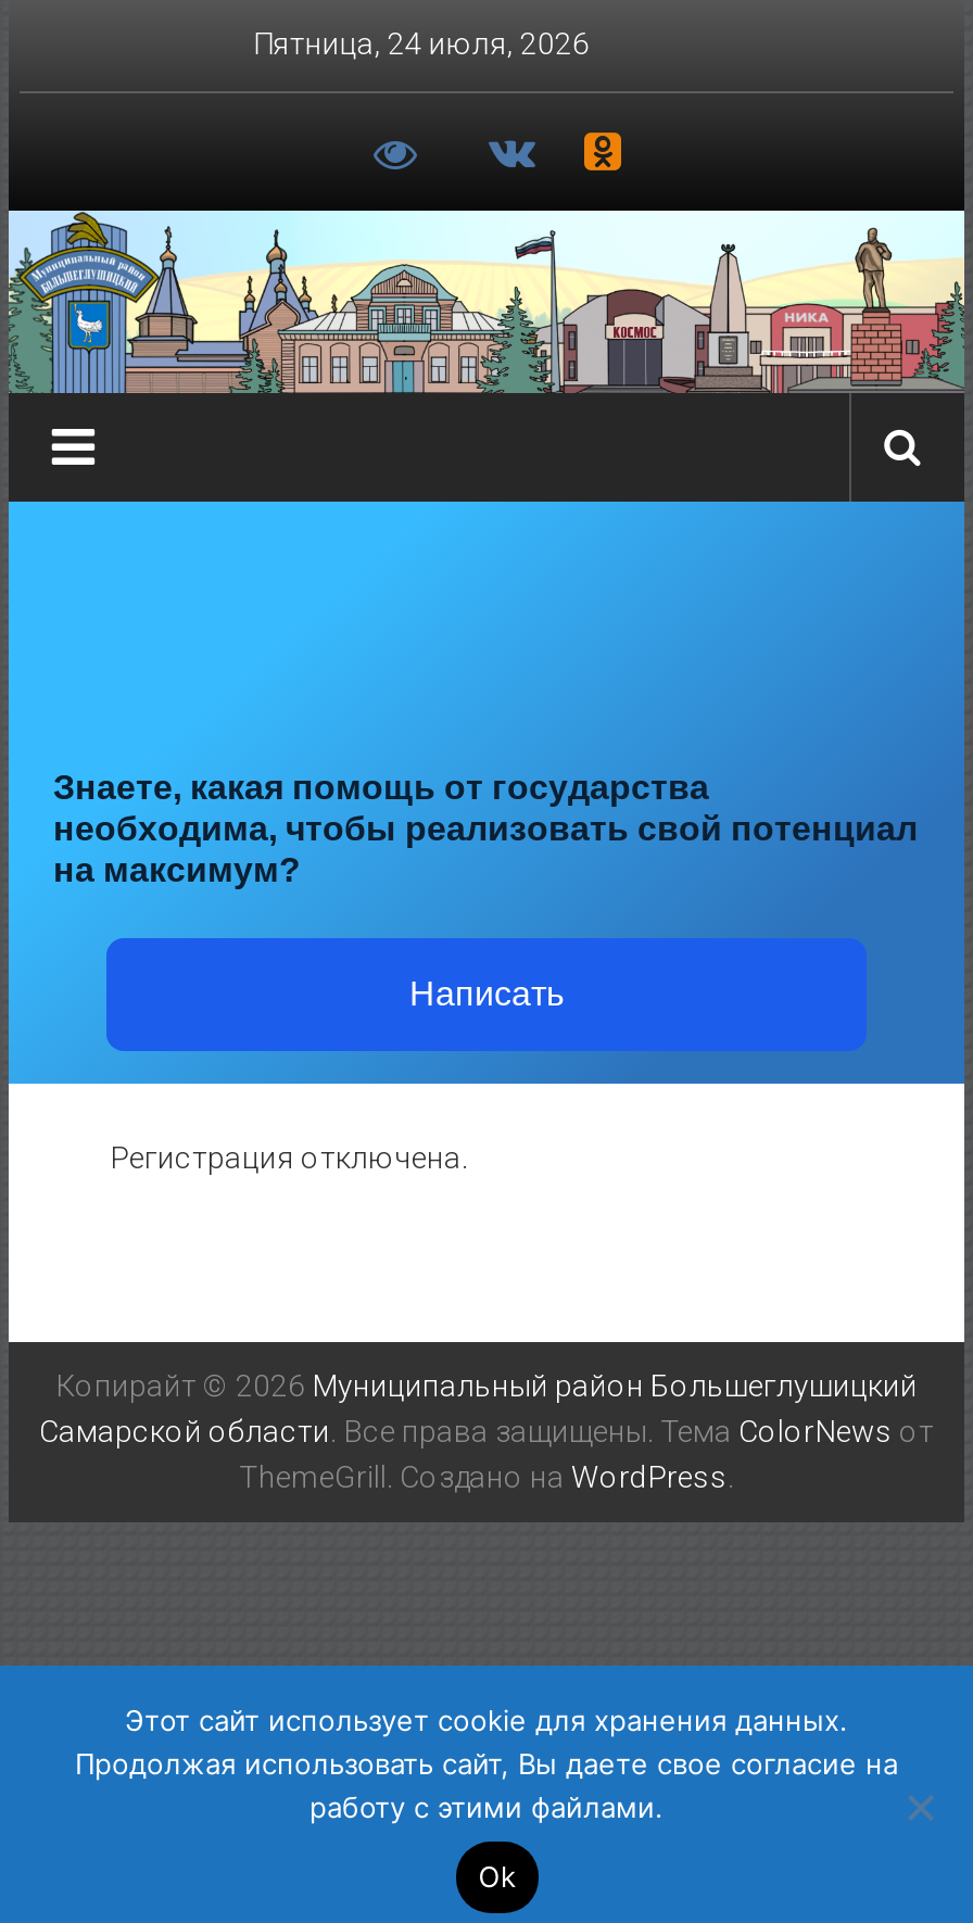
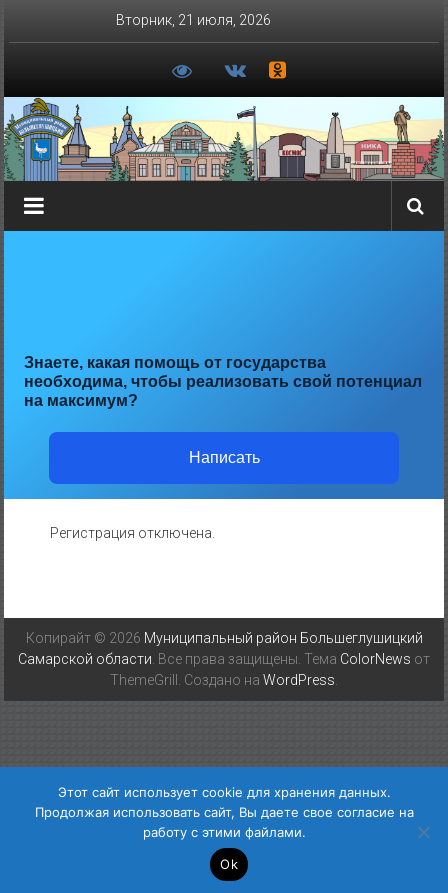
- Пятница, 24 июля, 2026
+ Вторник, 21 июля, 2026
